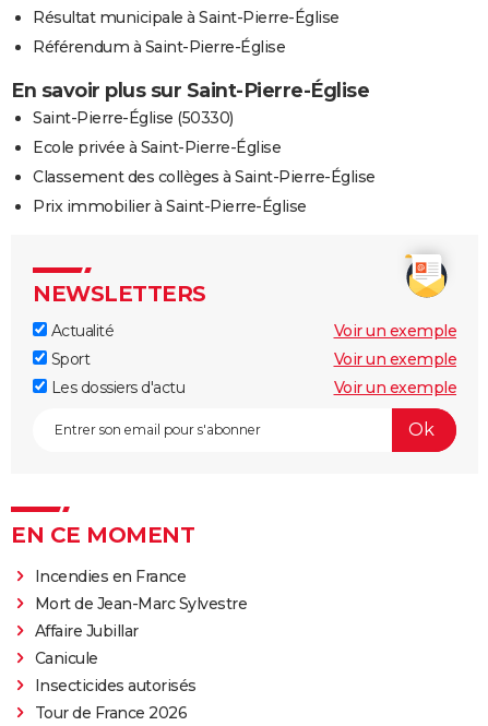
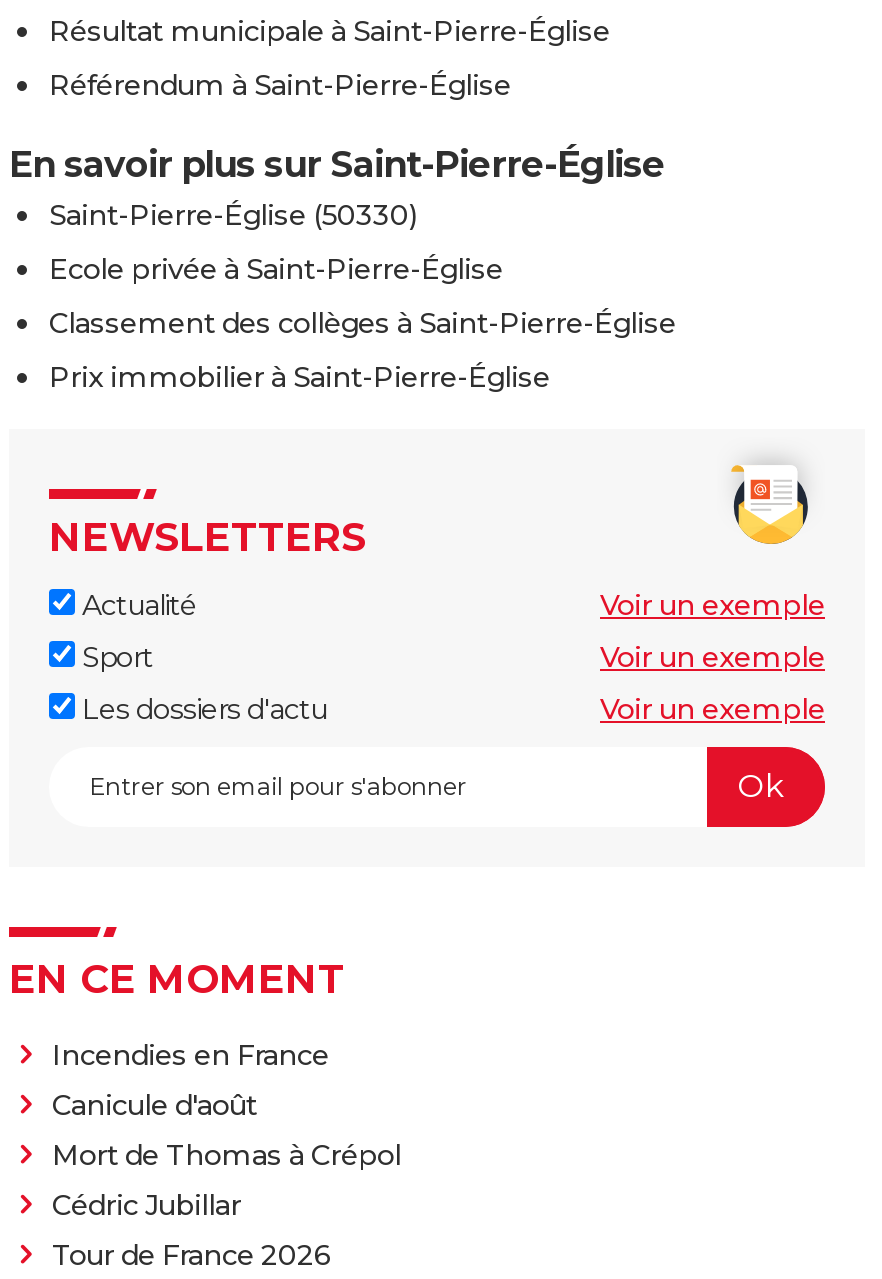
- Mort de Jean-Marc Sylvestre
- Affaire Jubillar
- Canicule
- Insecticides autorisés
+ Canicule d'août
+ Mort de Thomas à Crépol
+ Cédric Jubillar
